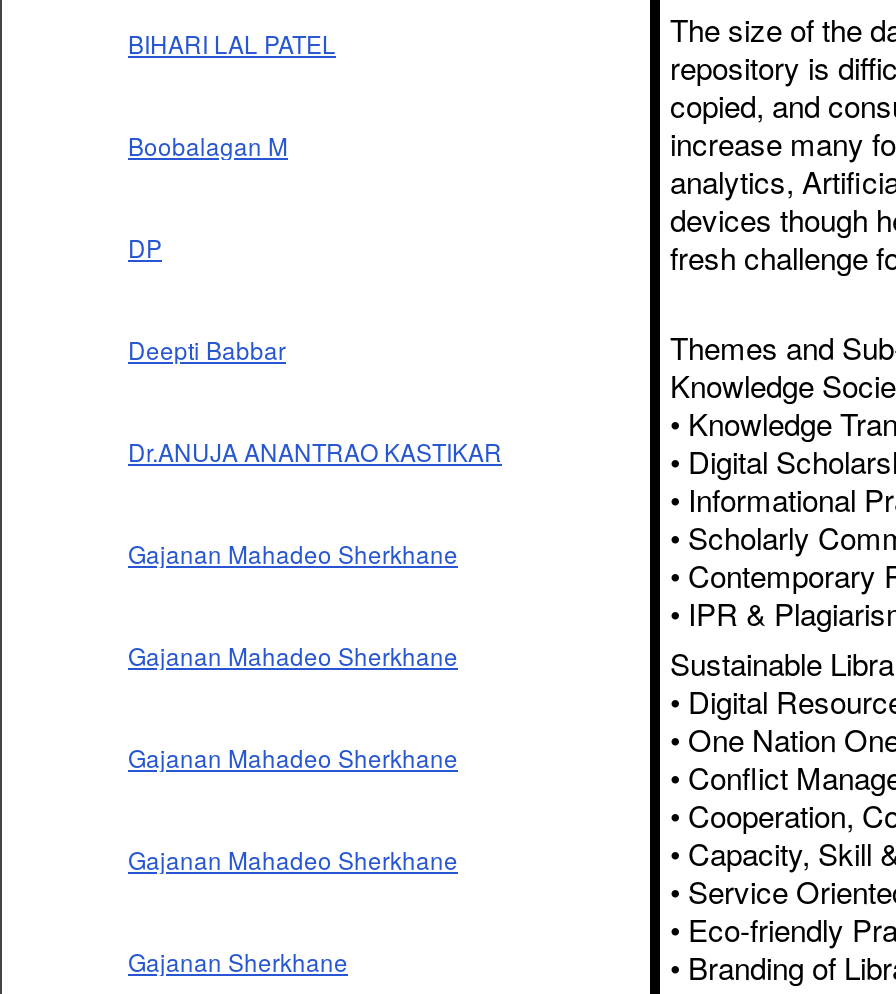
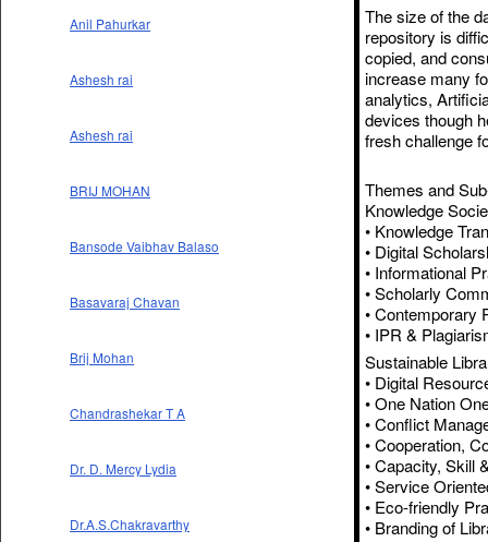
- BIHARI LAL PATEL
+ Anil Pahurkar

- Boobalagan M
+ Ashesh rai

- DP
+ Ashesh rai

- Deepti Babbar
+ BRIJ MOHAN

- Dr.ANUJA ANANTRAO KASTIKAR
+ Bansode Vaibhav Balaso

- Gajanan Mahadeo Sherkhane
+ Basavaraj Chavan

- Gajanan Mahadeo Sherkhane
+ Brij Mohan

- Gajanan Mahadeo Sherkhane
+ Chandrashekar T A

- Gajanan Mahadeo Sherkhane
+ Dr. D. Mercy Lydia

- Gajanan Sherkhane
+ Dr.A.S.Chakravarthy
